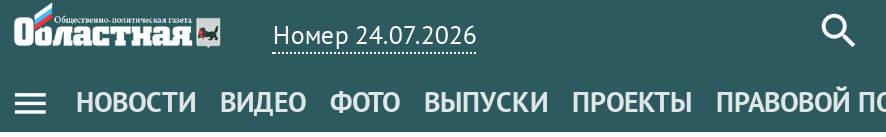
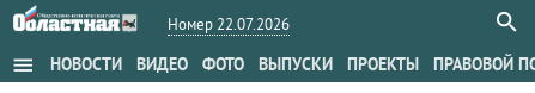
- Номер 24.07.2026
+ Номер 22.07.2026
